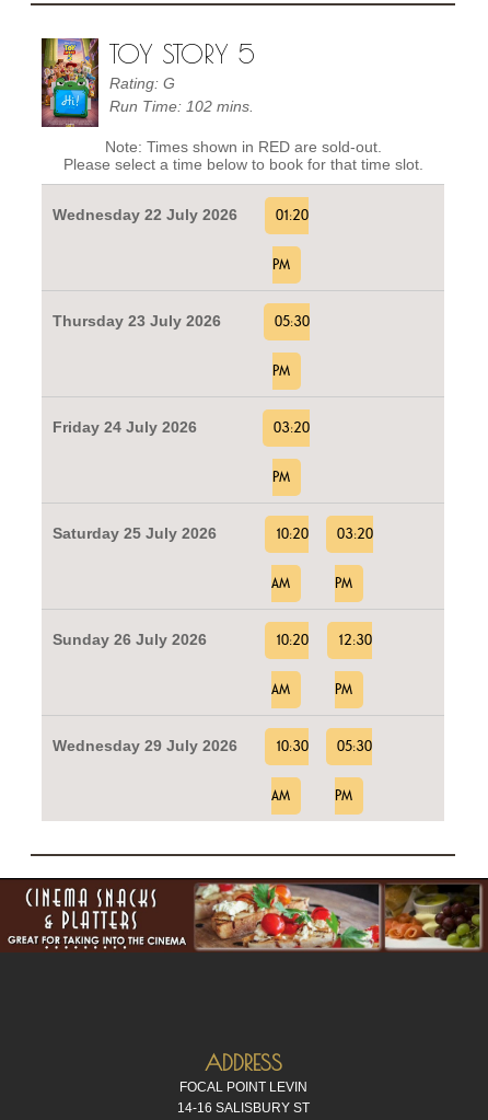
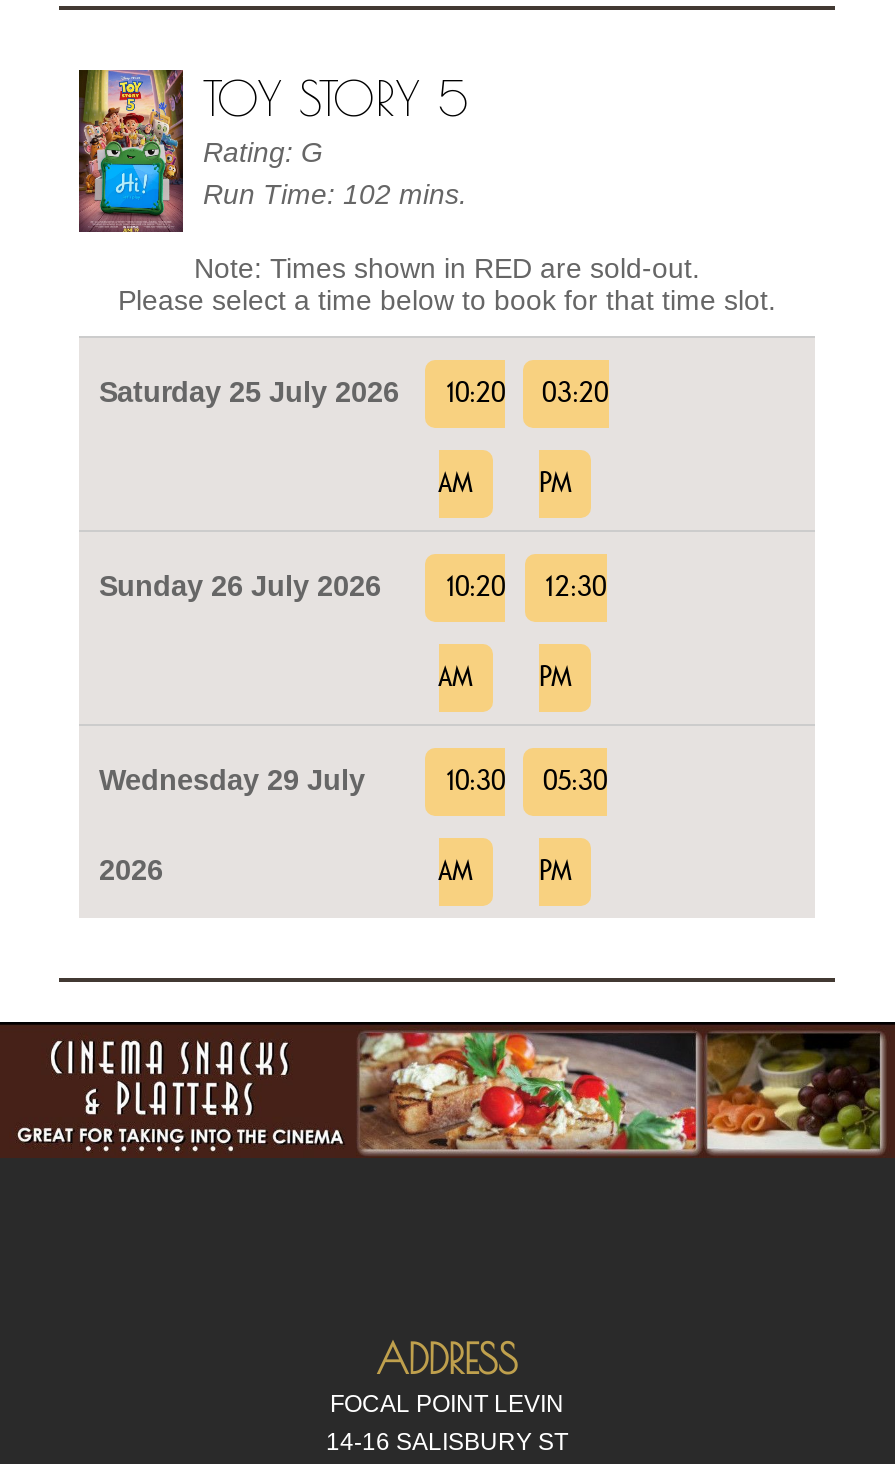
- Wednesday 22 July 2026
- 01:20
- PM
- Thursday 23 July 2026
- 05:30
- PM
- Friday 24 July 2026
- 03:20
- PM
